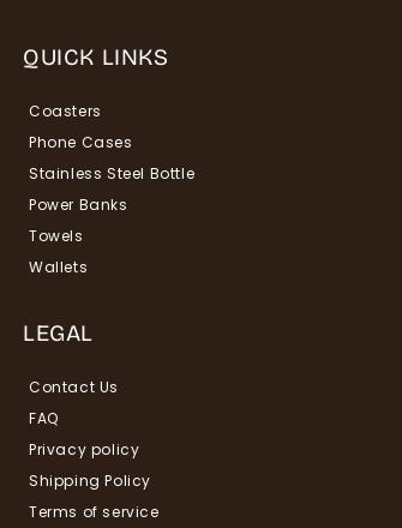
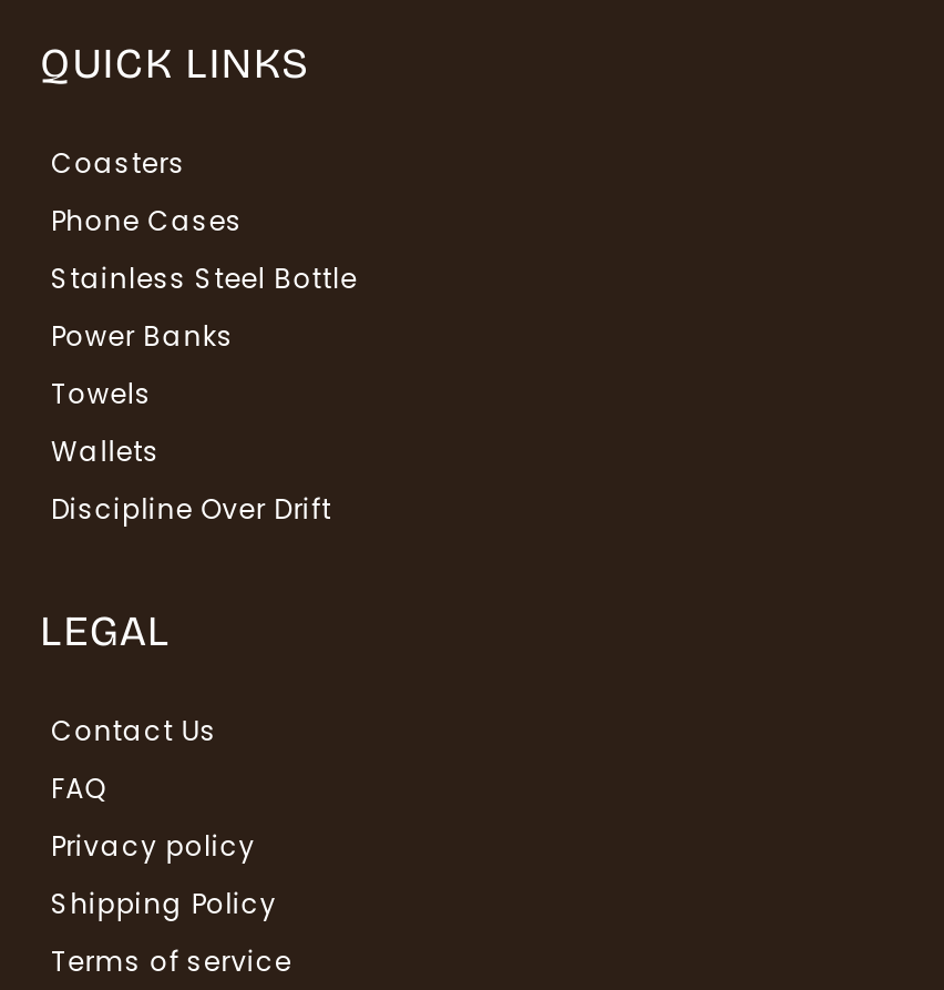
+ Discipline Over Drift
